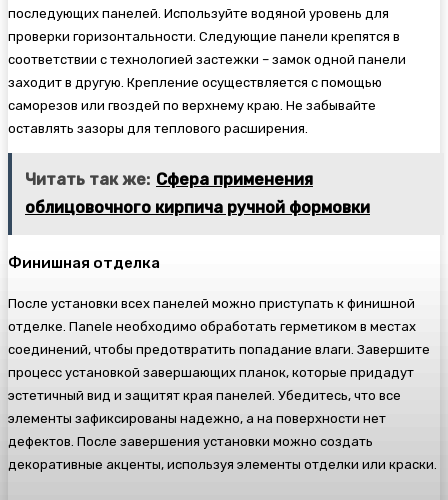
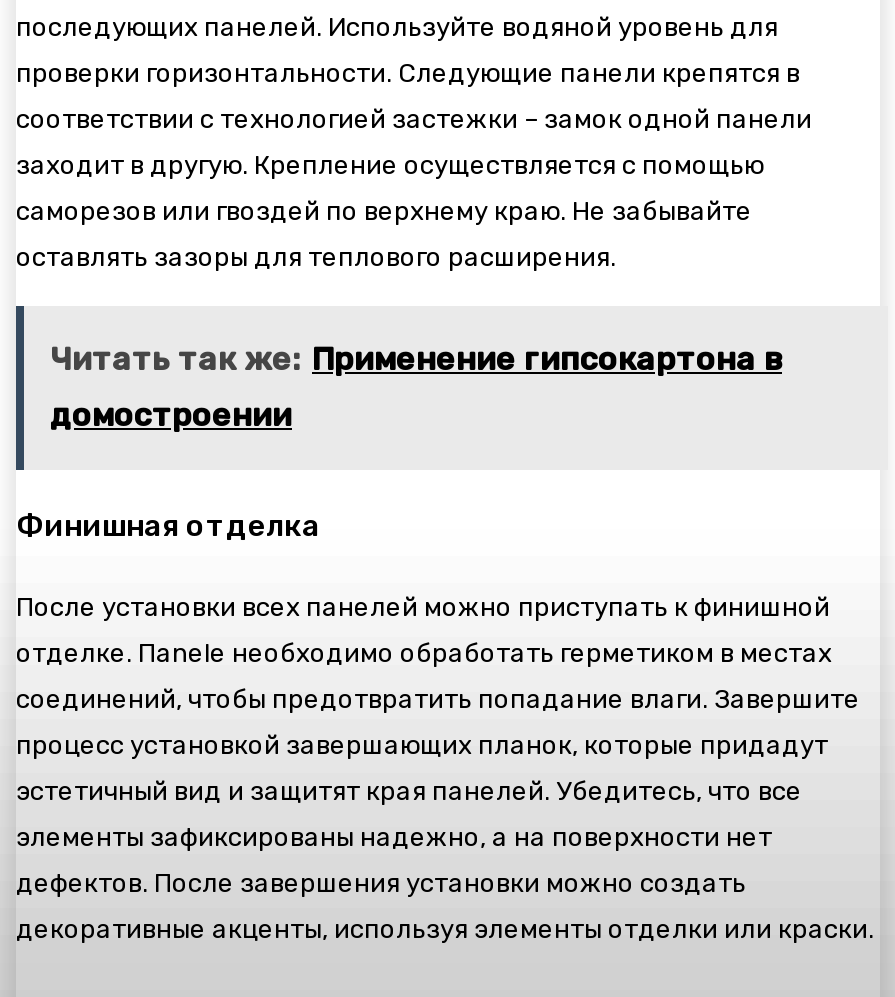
- Читать так же: Сфера применения
+ Читать так же: Применение гипсокартона в

- облицовочного кирпича ручной формовки
+ домостроении
